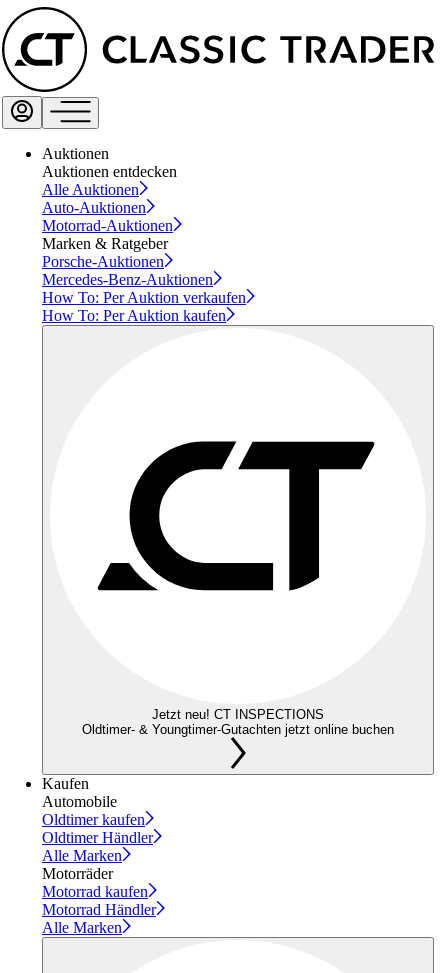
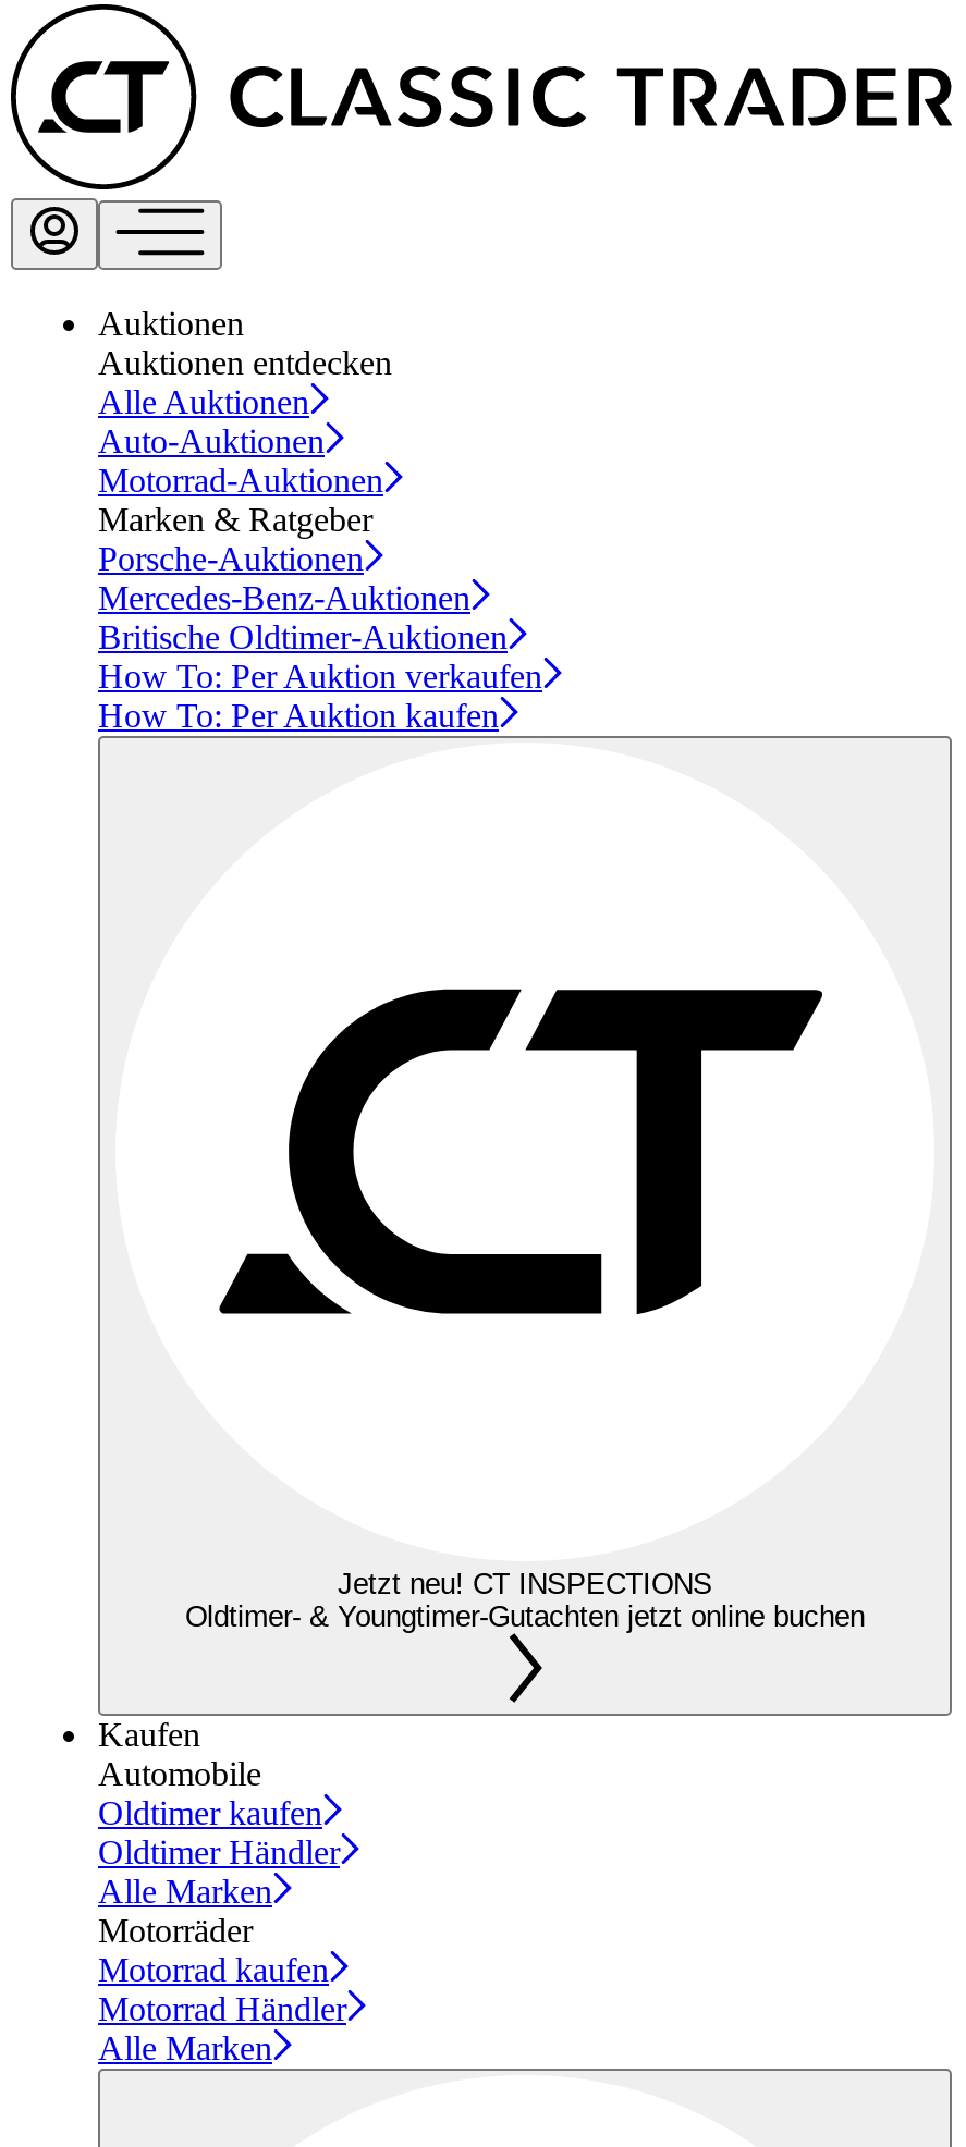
+ Britische Oldtimer-Auktionen
